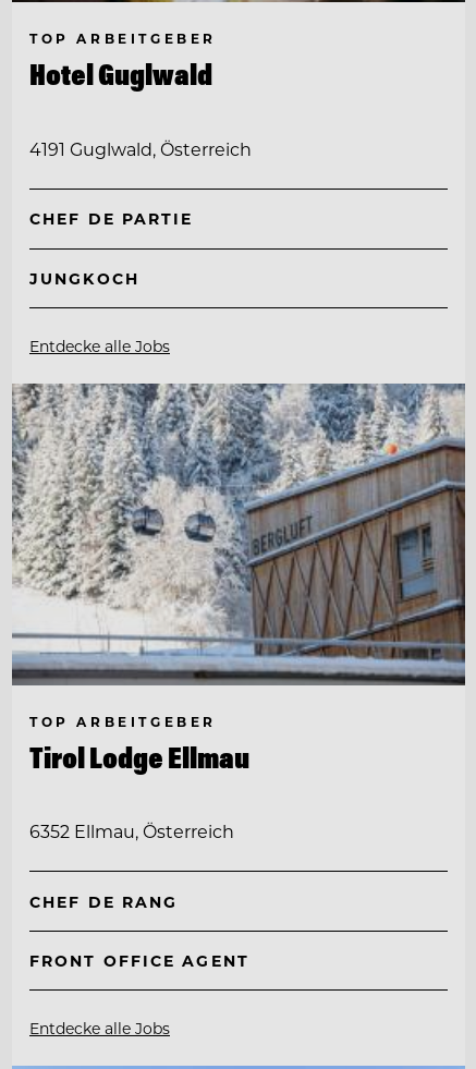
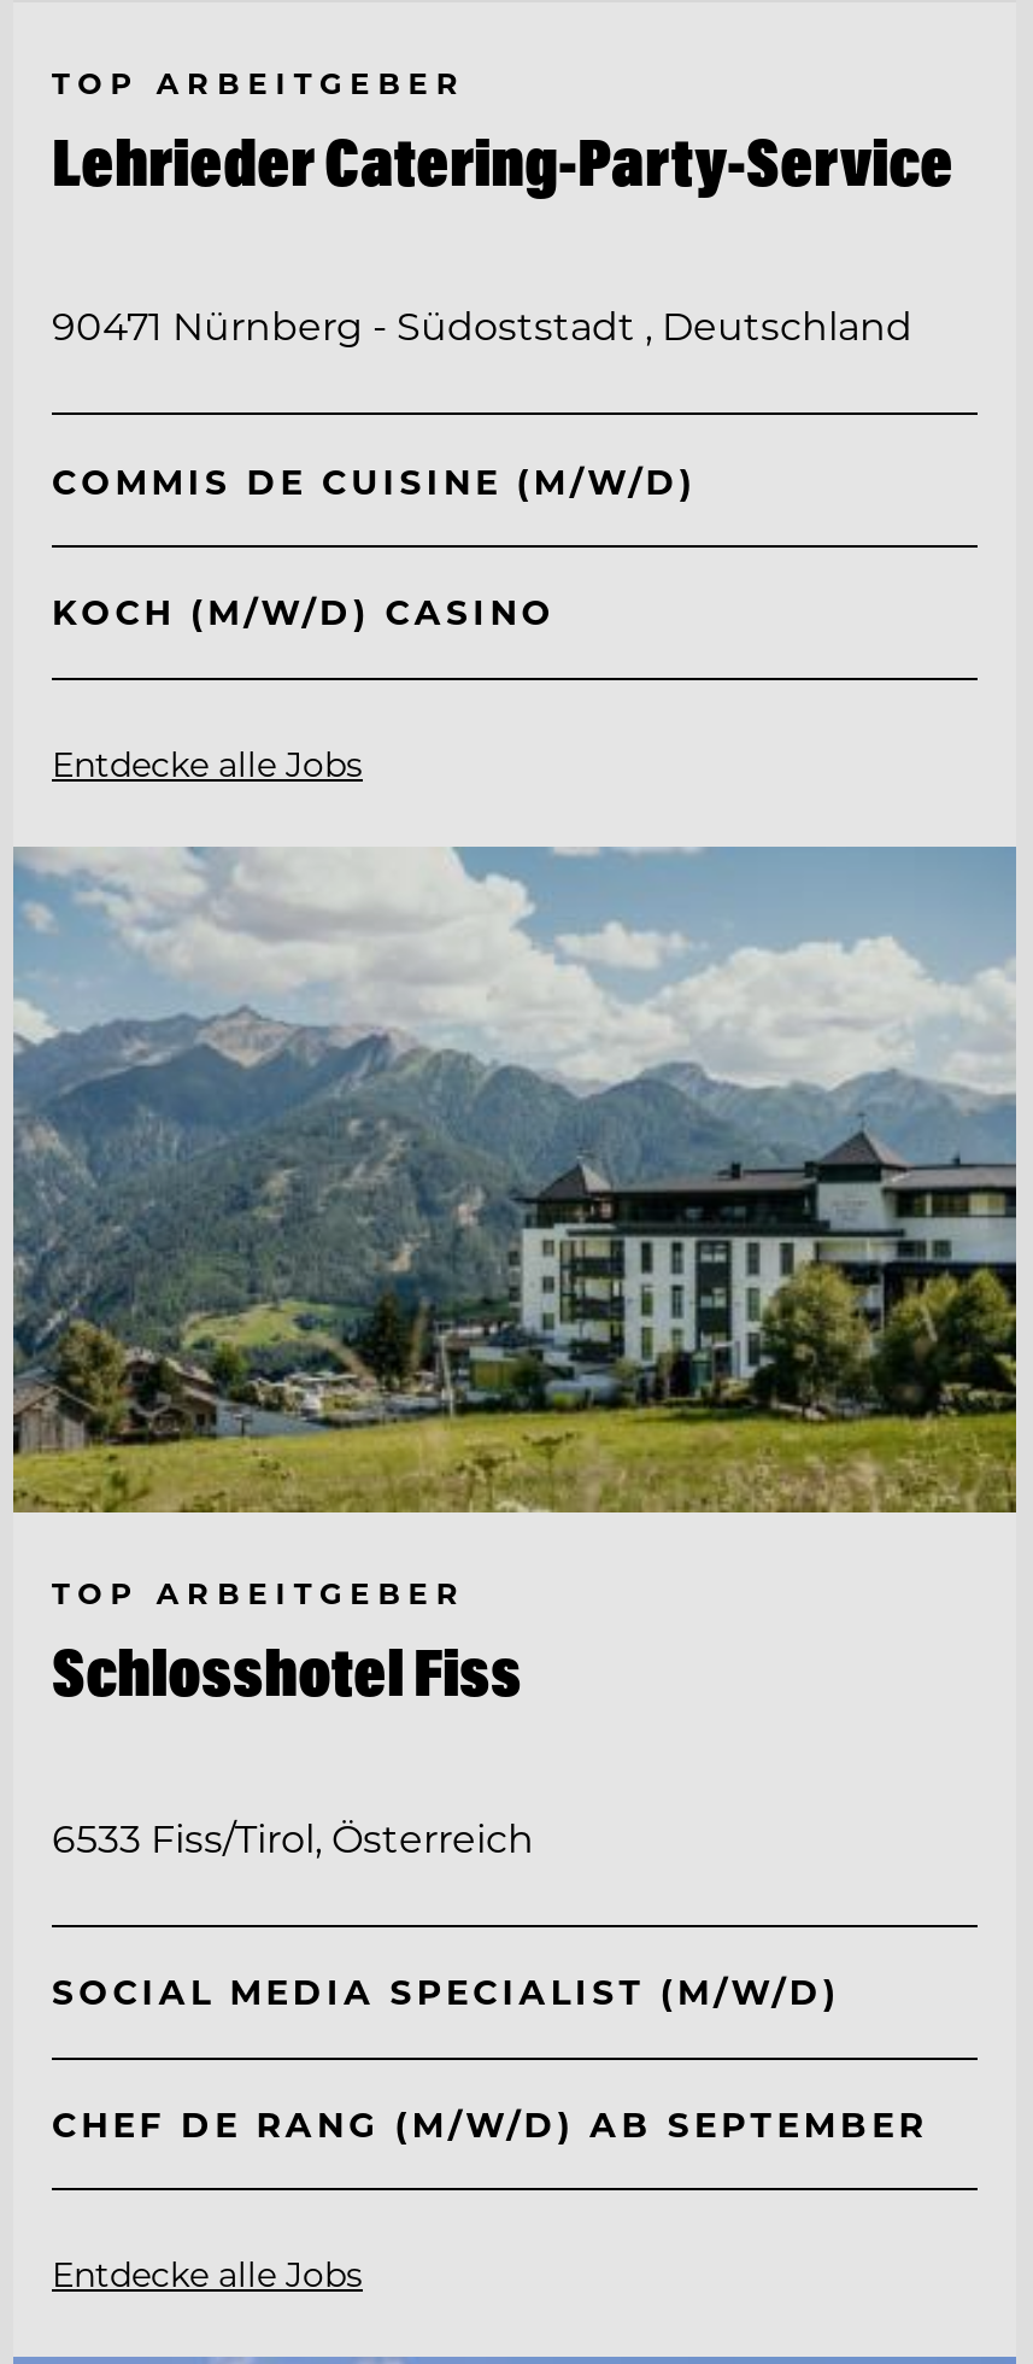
- Hotel Guglwald
+ Lehrieder Catering-Party-Service

- 4191 Guglwald, Österreich
+ 90471 Nürnberg - Südoststadt , Deutschland

- CHEF DE PARTIE
+ COMMIS DE CUISINE (M/W/D)

- JUNGKOCH
+ KOCH (M/W/D) CASINO

- [image]
+ [image]

- Tirol Lodge Ellmau
+ Schlosshotel Fiss

- 6352 Ellmau, Österreich
+ 6533 Fiss/Tirol, Österreich

- CHEF DE RANG
+ SOCIAL MEDIA SPECIALIST (M/W/D)

- FRONT OFFICE AGENT
+ CHEF DE RANG (M/W/D) AB SEPTEMBER
